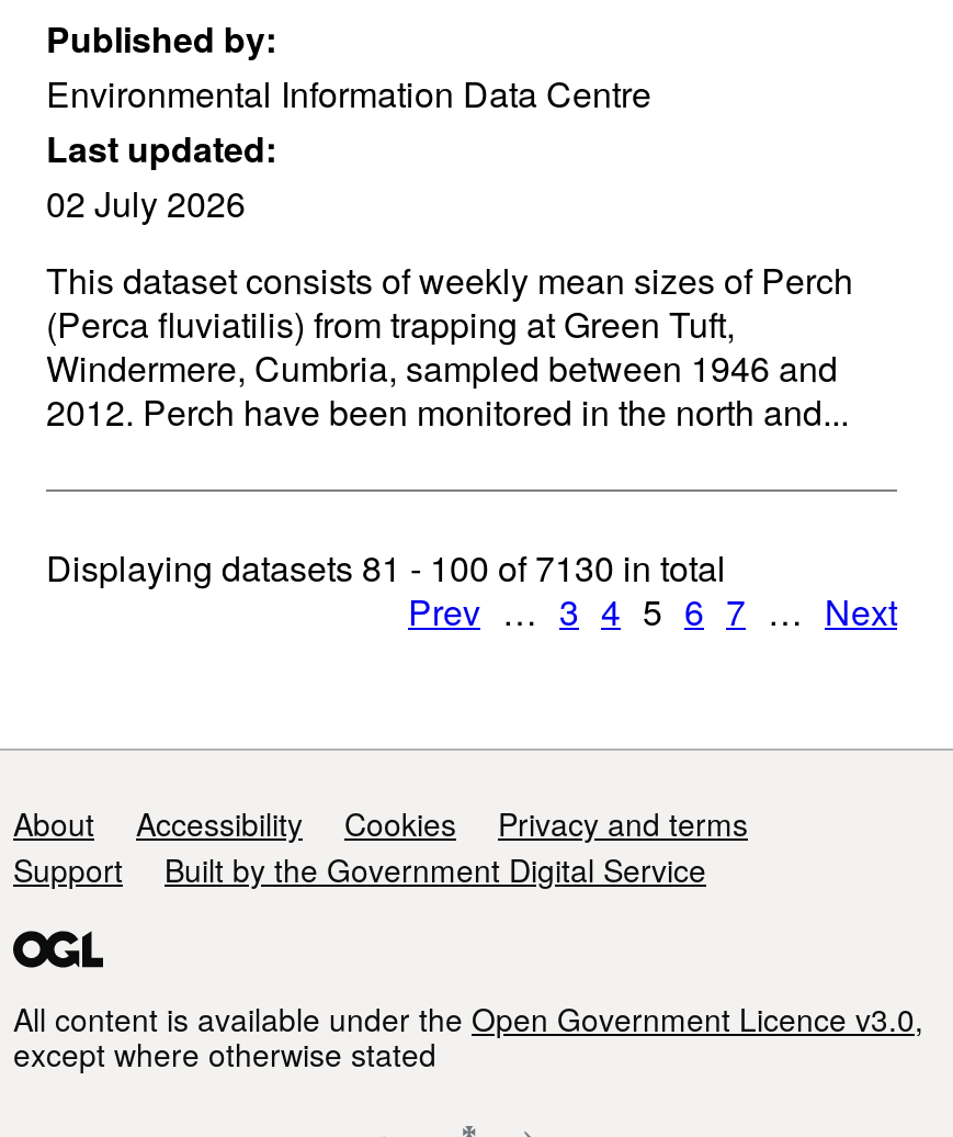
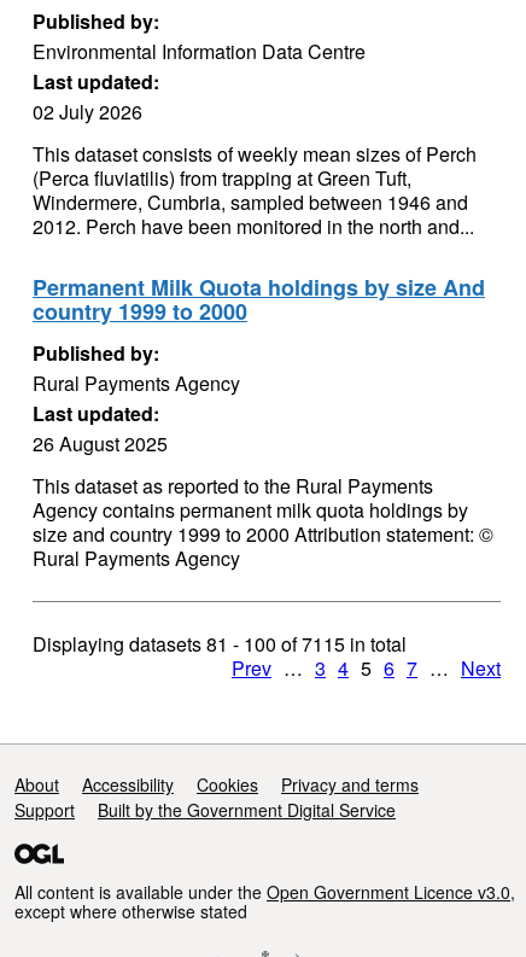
- Displaying datasets 81 - 100 of 7130 in total
+ Permanent Milk Quota holdings by size And
+ country 1999 to 2000
+ Published by:
+ Rural Payments Agency
+ Last updated:
+ 26 August 2025
+ This dataset as reported to the Rural Payments
+ Agency contains permanent milk quota holdings by
+ size and country 1999 to 2000 Attribution statement: ©
+ Rural Payments Agency
+ Displaying datasets 81 - 100 of 7115 in total
